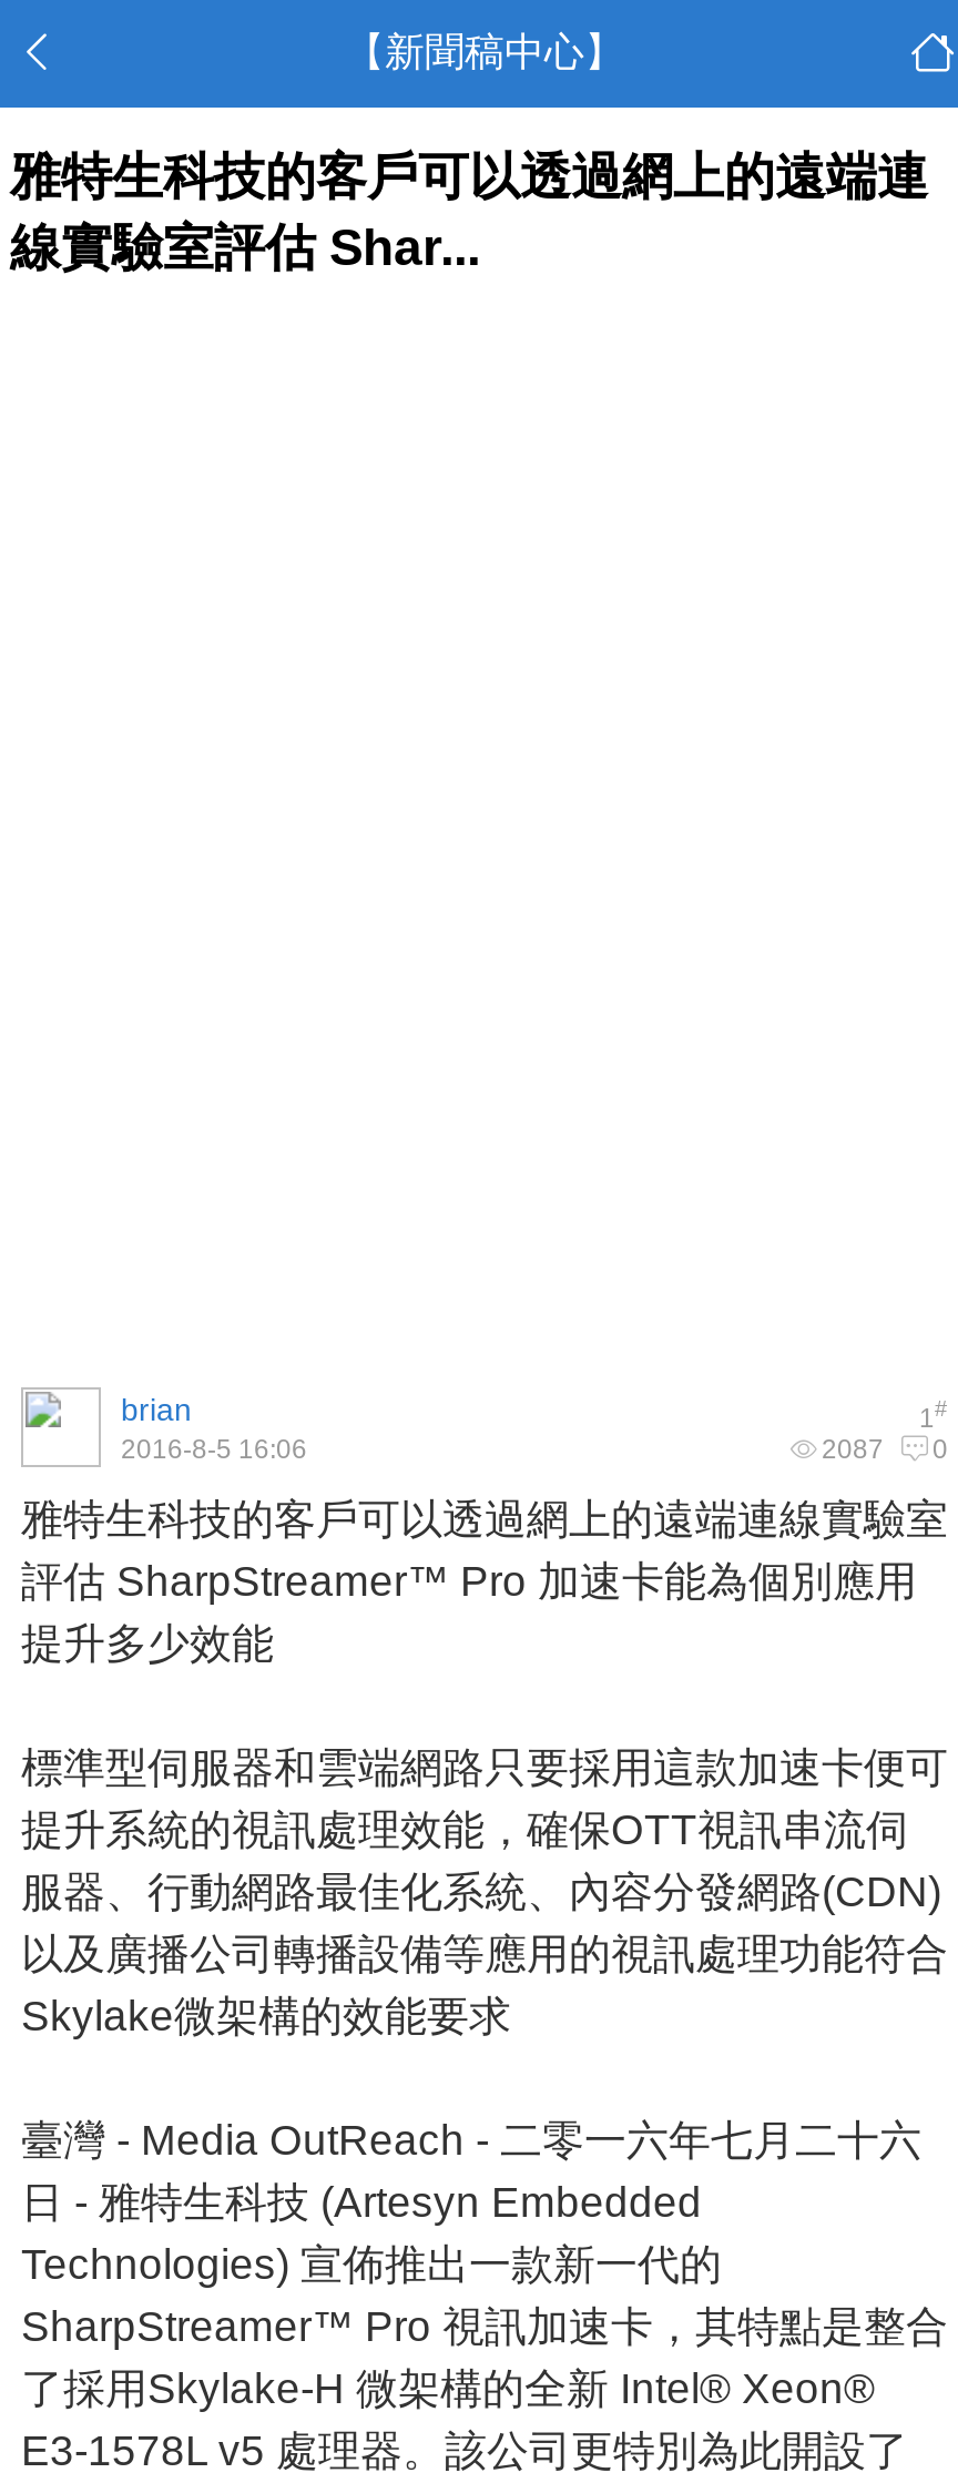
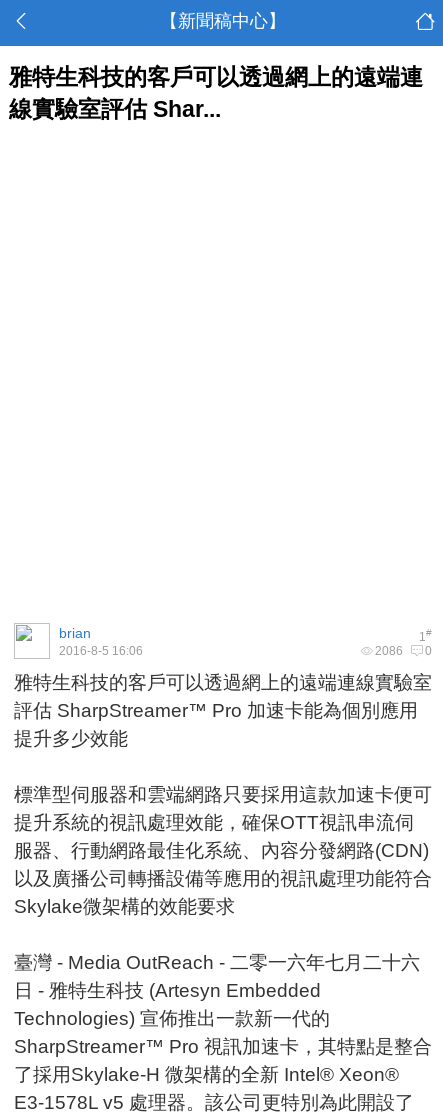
- 2087 0
+ 2086 0
